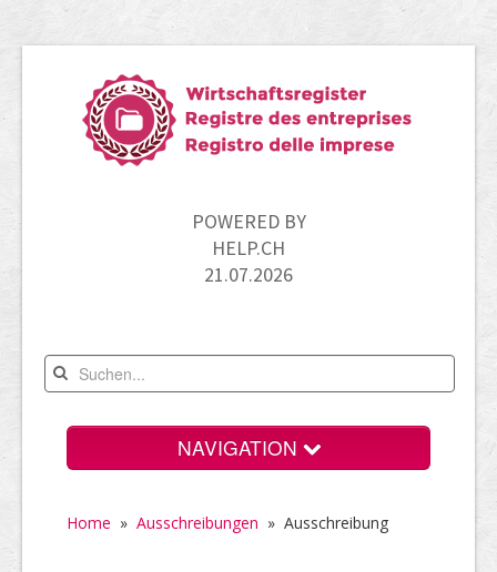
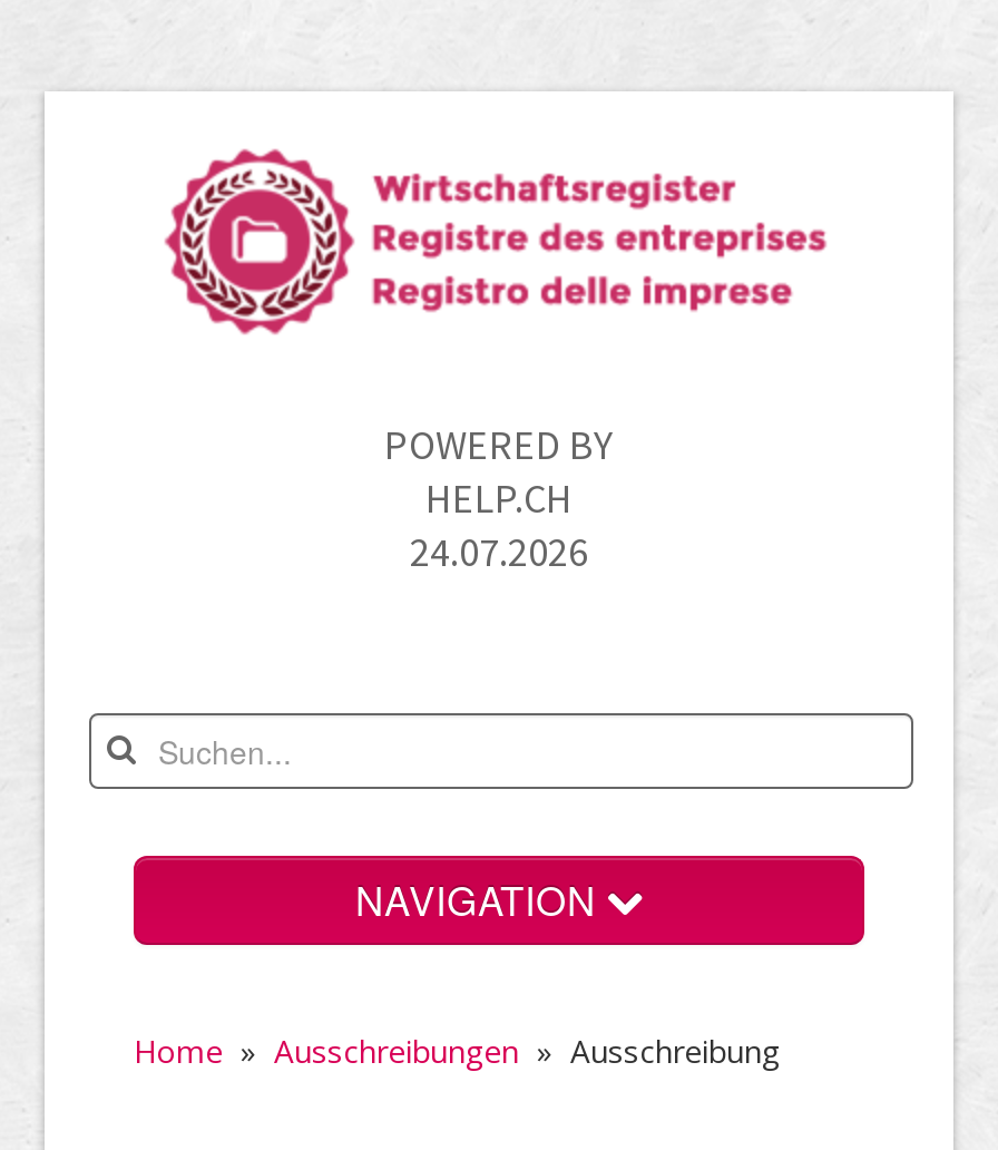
- 21.07.2026
+ 24.07.2026
